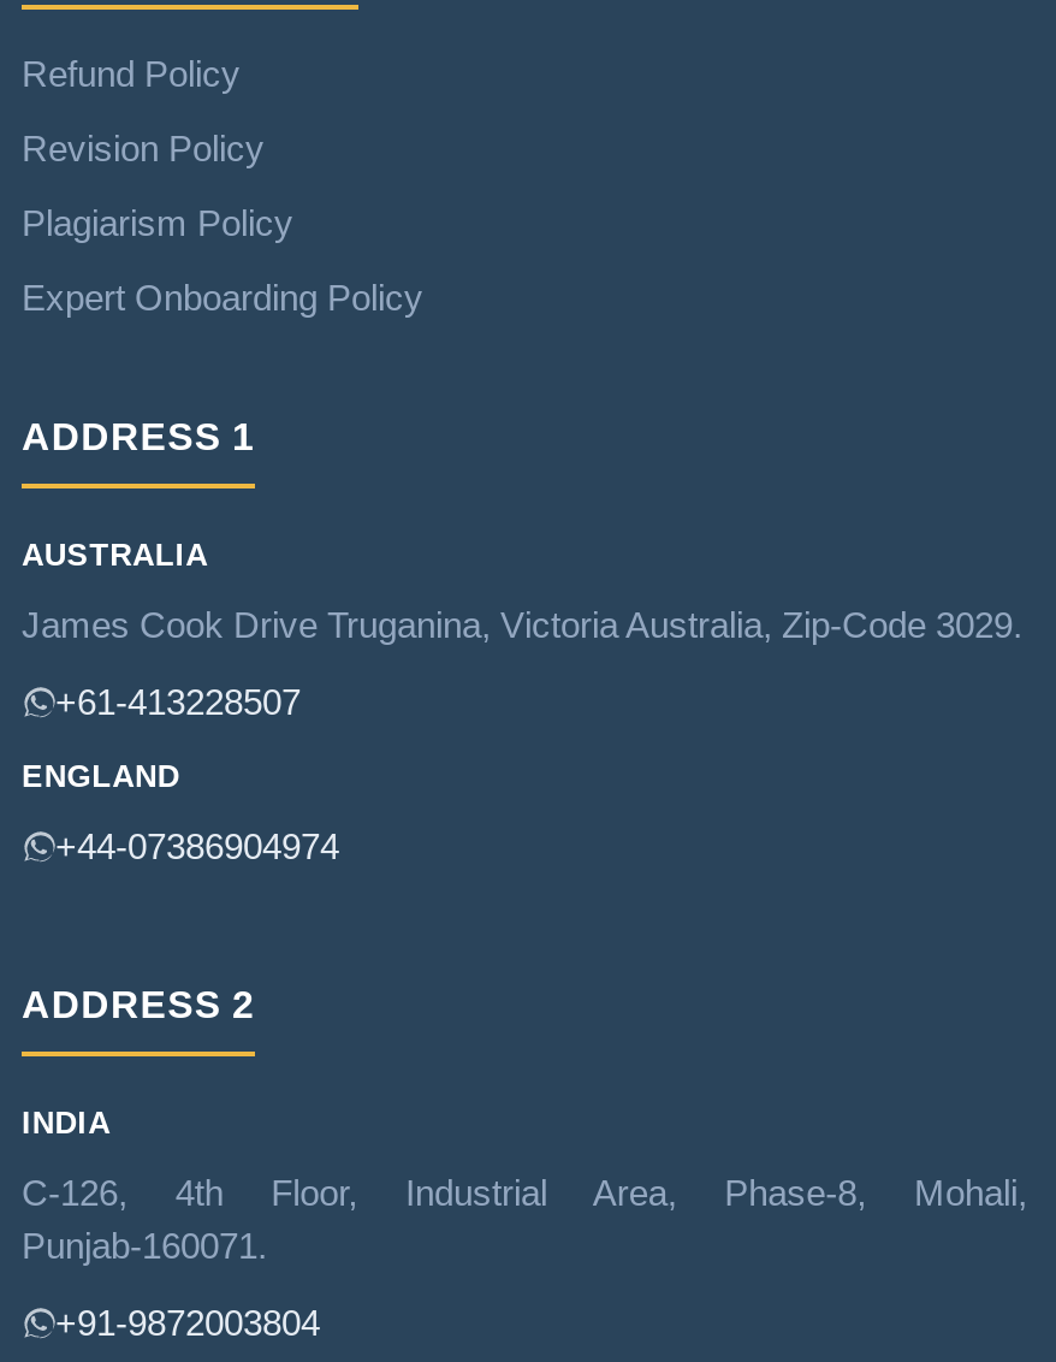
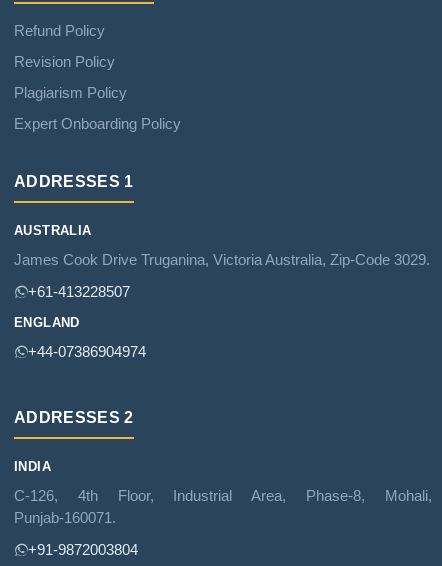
- ADDRESS 1
+ ADDRESSES 1

- ADDRESS 2
+ ADDRESSES 2
